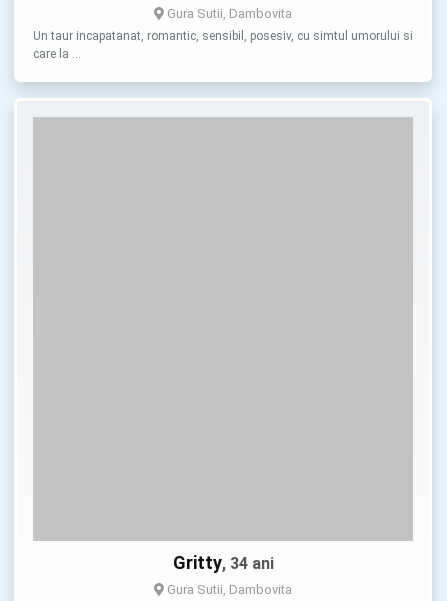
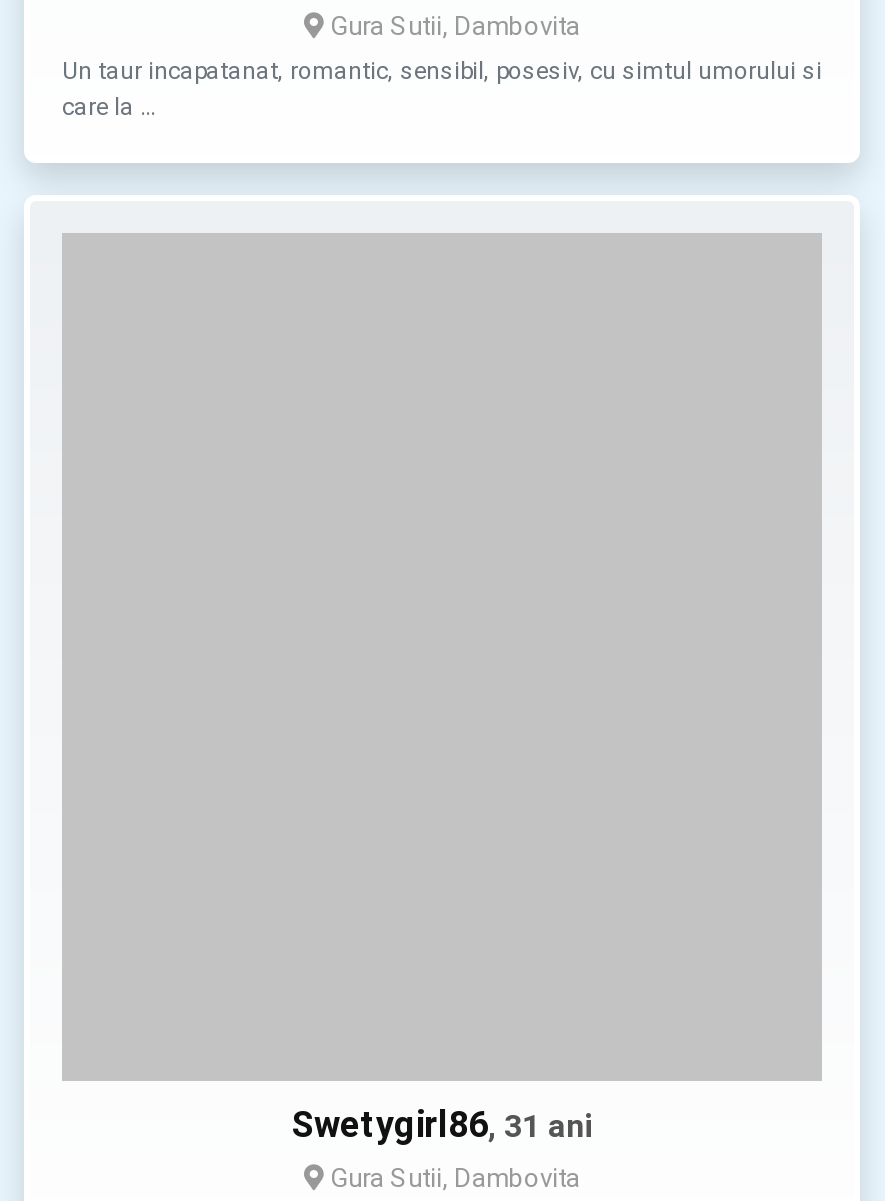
- Gritty, 34 ani
+ Swetygirl86, 31 ani
